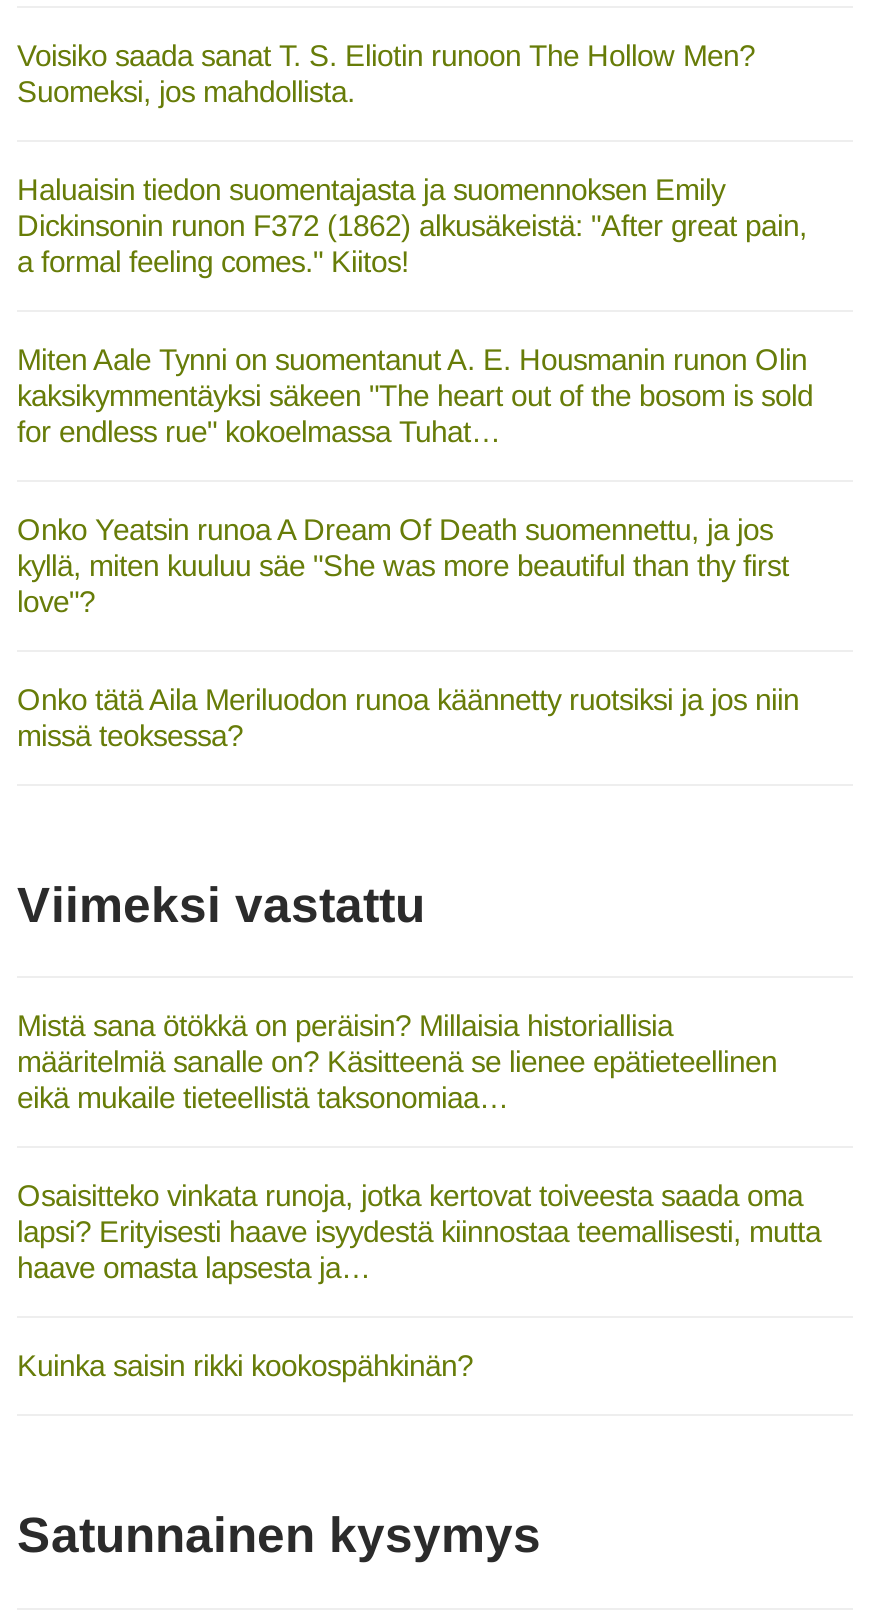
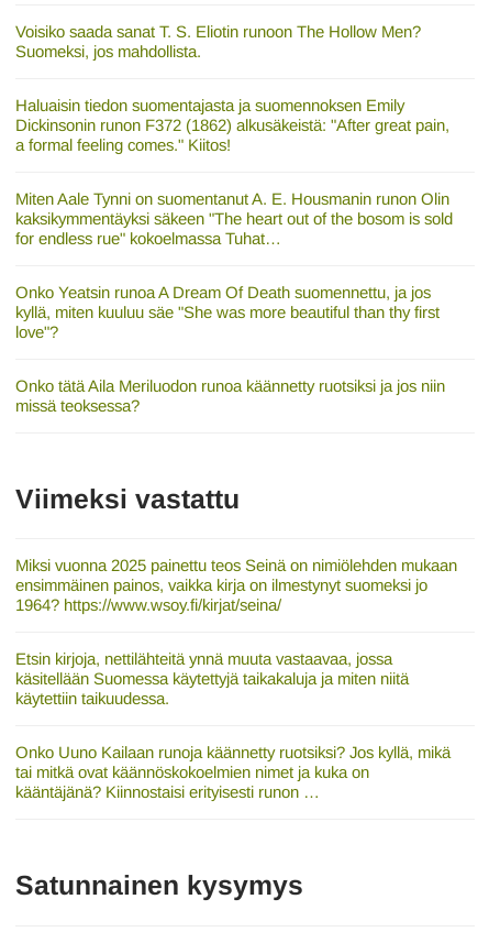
- Mistä sana ötökkä on peräisin? Millaisia historiallisia
- määritelmiä sanalle on? Käsitteenä se lienee epätieteellinen
- eikä mukaile tieteellistä taksonomiaa…
+ Miksi vuonna 2025 painettu teos Seinä on nimiölehden mukaan
+ ensimmäinen painos, vaikka kirja on ilmestynyt suomeksi jo
+ 1964? https://www.wsoy.fi/kirjat/seina/

- Osaisitteko vinkata runoja, jotka kertovat toiveesta saada oma
- lapsi? Erityisesti haave isyydestä kiinnostaa teemallisesti, mutta
- haave omasta lapsesta ja…
+ Etsin kirjoja, nettilähteitä ynnä muuta vastaavaa, jossa
+ käsitellään Suomessa käytettyjä taikakaluja ja miten niitä
+ käytettiin taikuudessa.

- Kuinka saisin rikki kookospähkinän?
+ Onko Uuno Kailaan runoja käännetty ruotsiksi? Jos kyllä, mikä
+ tai mitkä ovat käännöskokoelmien nimet ja kuka on
+ kääntäjänä? Kiinnostaisi erityisesti runon …
